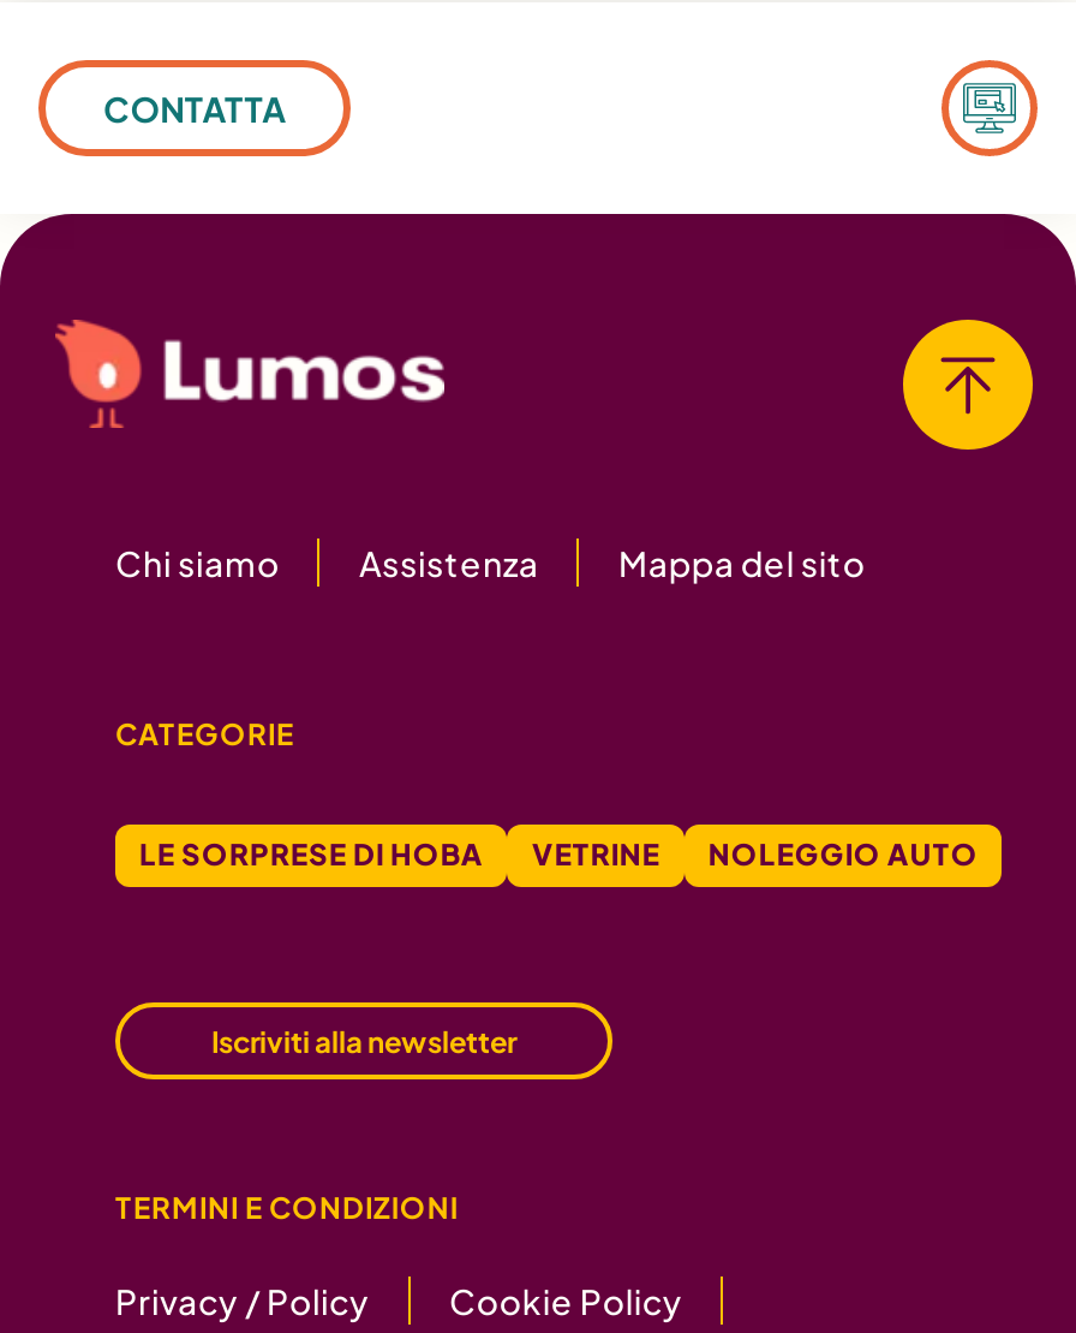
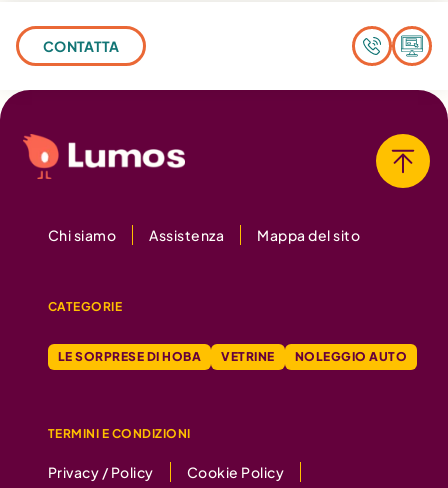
+ [image]

- Iscriviti alla newsletter
